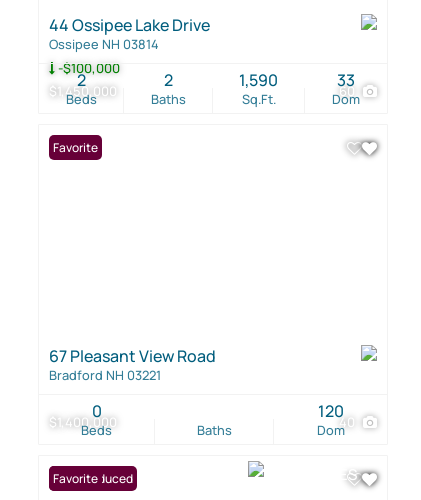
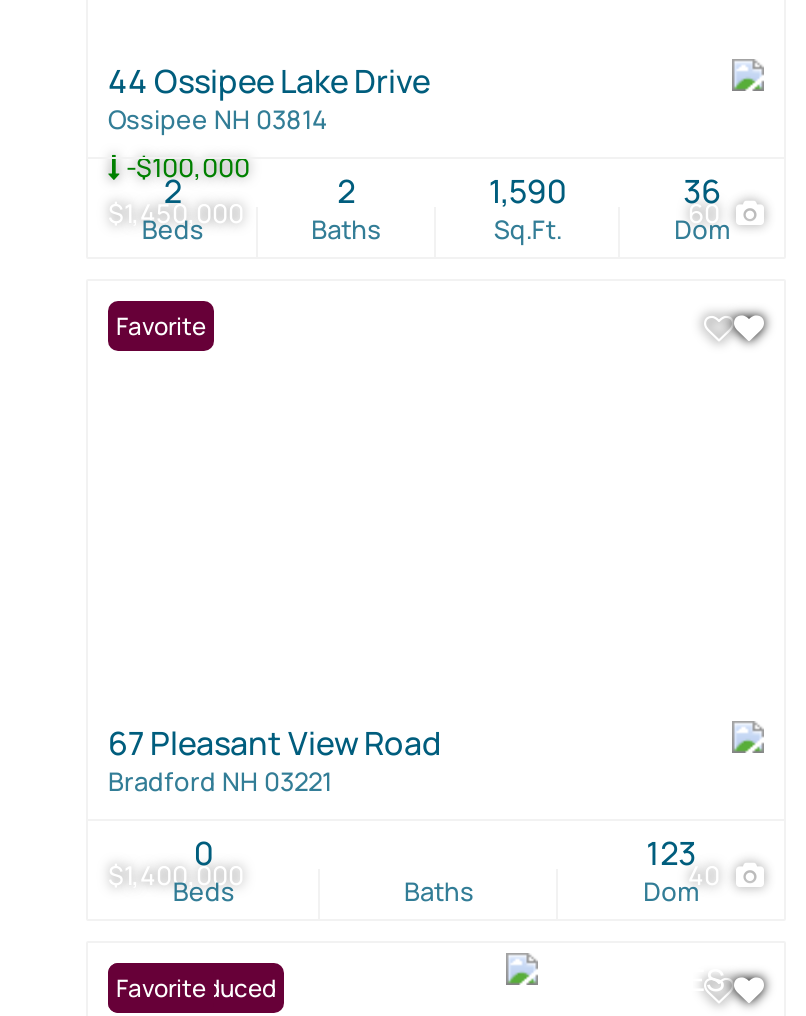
- 33
+ 36

- 120
+ 123
